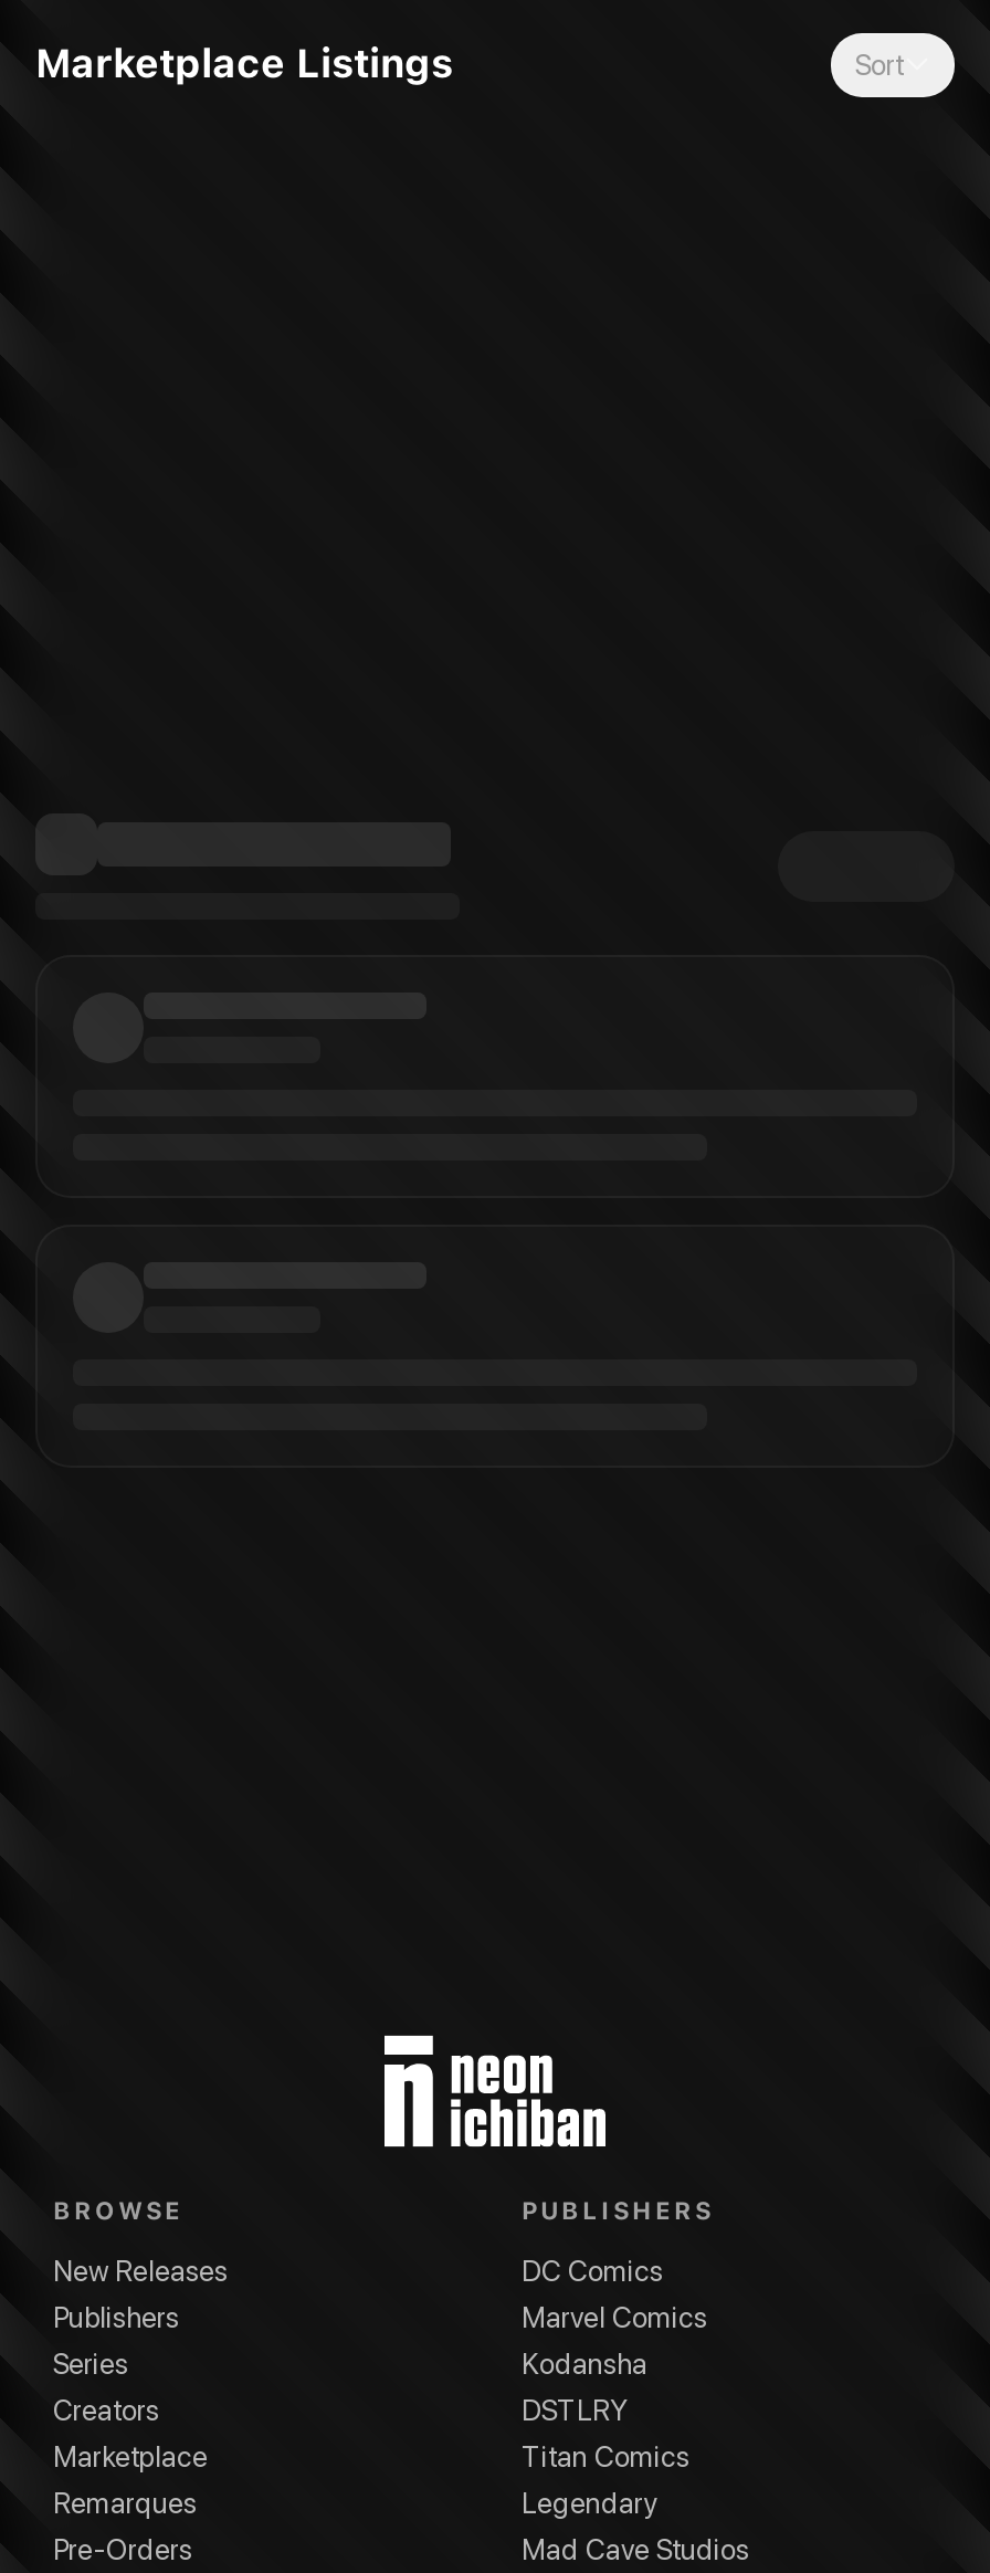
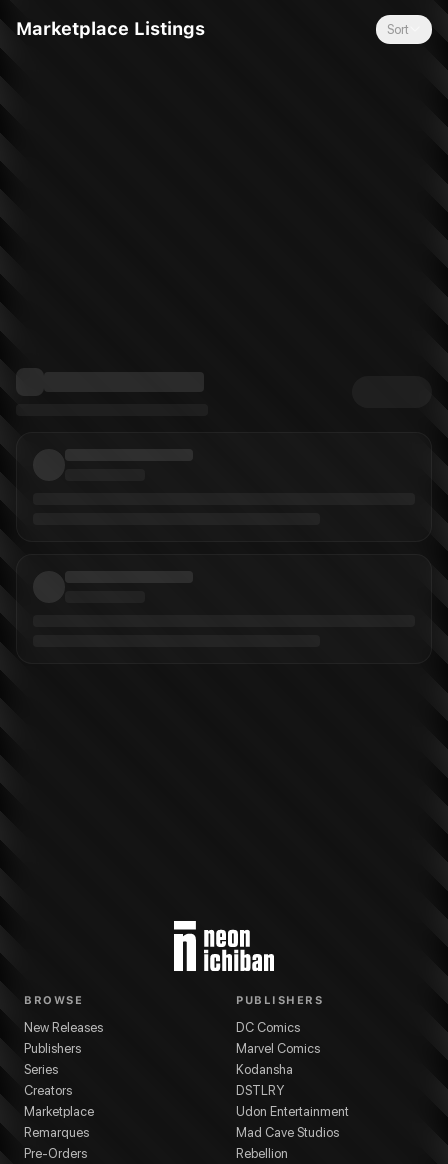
- Titan Comics
- Legendary
+ Udon Entertainment

moved up: Mad Cave Studios

+ Rebellion
